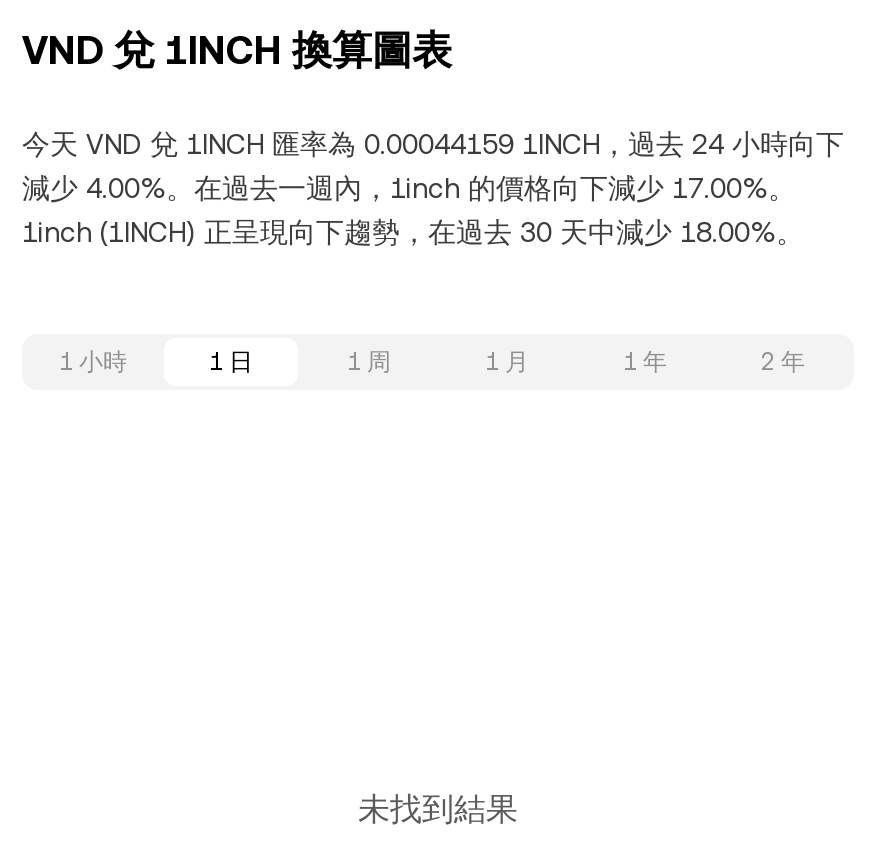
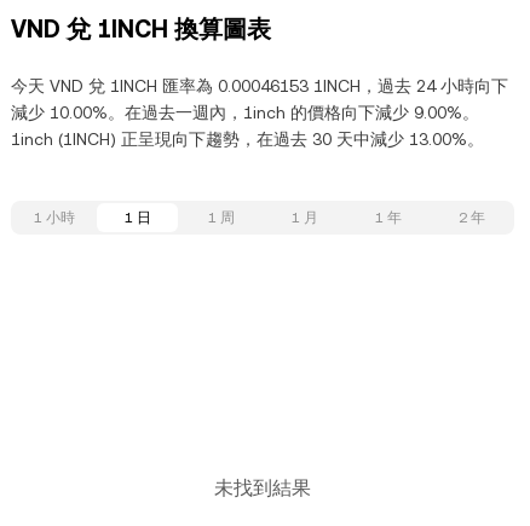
- 今天 VND 兌 1INCH 匯率為 0.00044159 1INCH，過去 24 小時向下
+ 今天 VND 兌 1INCH 匯率為 0.00046153 1INCH，過去 24 小時向下

- 減少 4.00%。在過去一週內，1inch 的價格向下減少 17.00%。
+ 減少 10.00%。在過去一週內，1inch 的價格向下減少 9.00%。

- 1inch (1INCH) 正呈現向下趨勢，在過去 30 天中減少 18.00%。
+ 1inch (1INCH) 正呈現向下趨勢，在過去 30 天中減少 13.00%。
